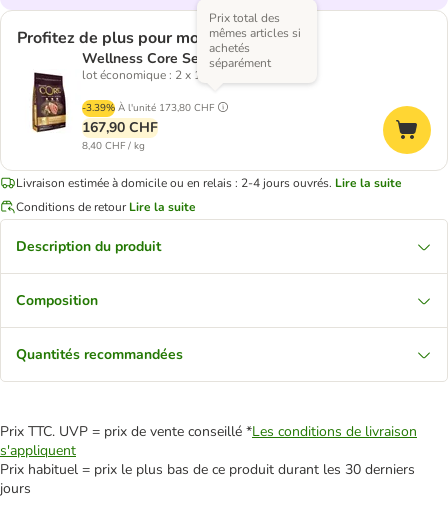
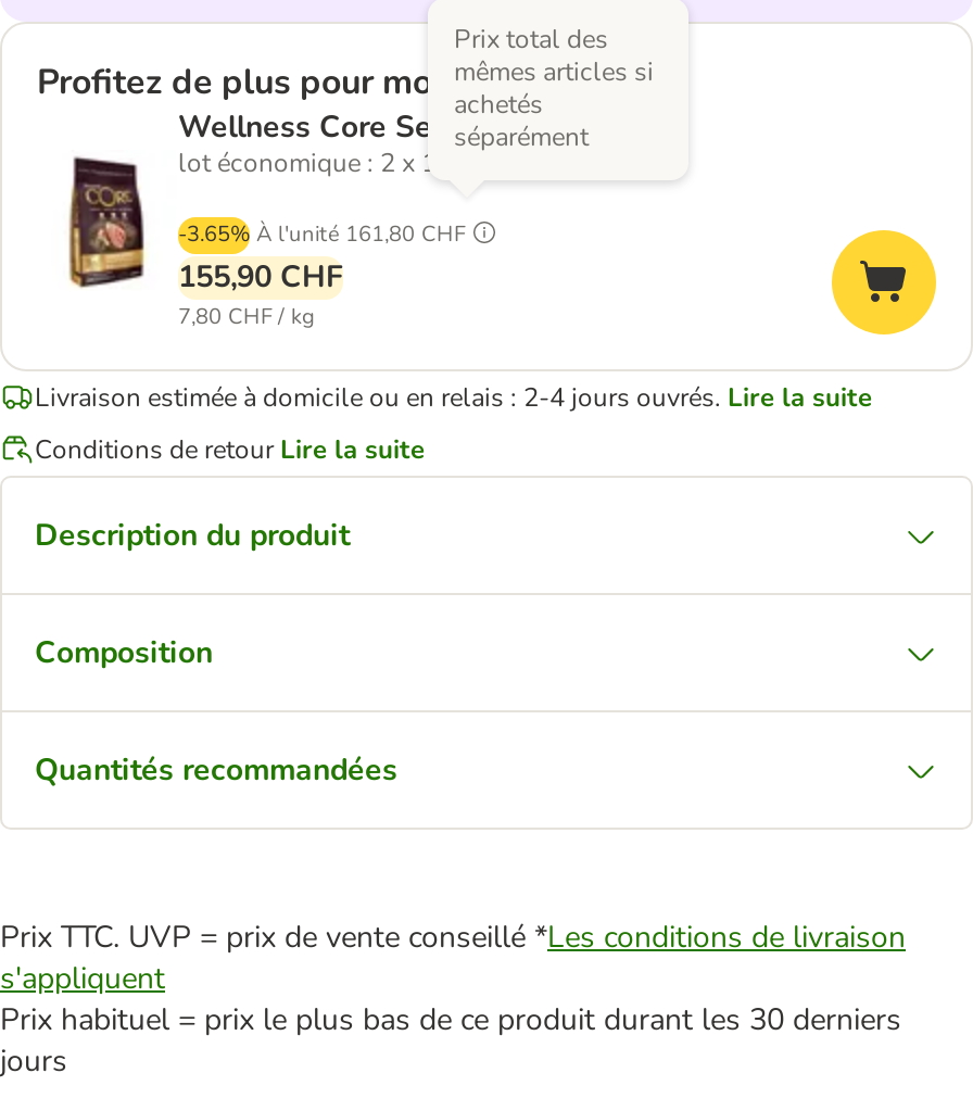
- -3.39% À l'unité 173,80 CHF
+ -3.65% À l'unité 161,80 CHF

- 167,90 CHF
+ 155,90 CHF

- 8,40 CHF / kg
+ 7,80 CHF / kg
